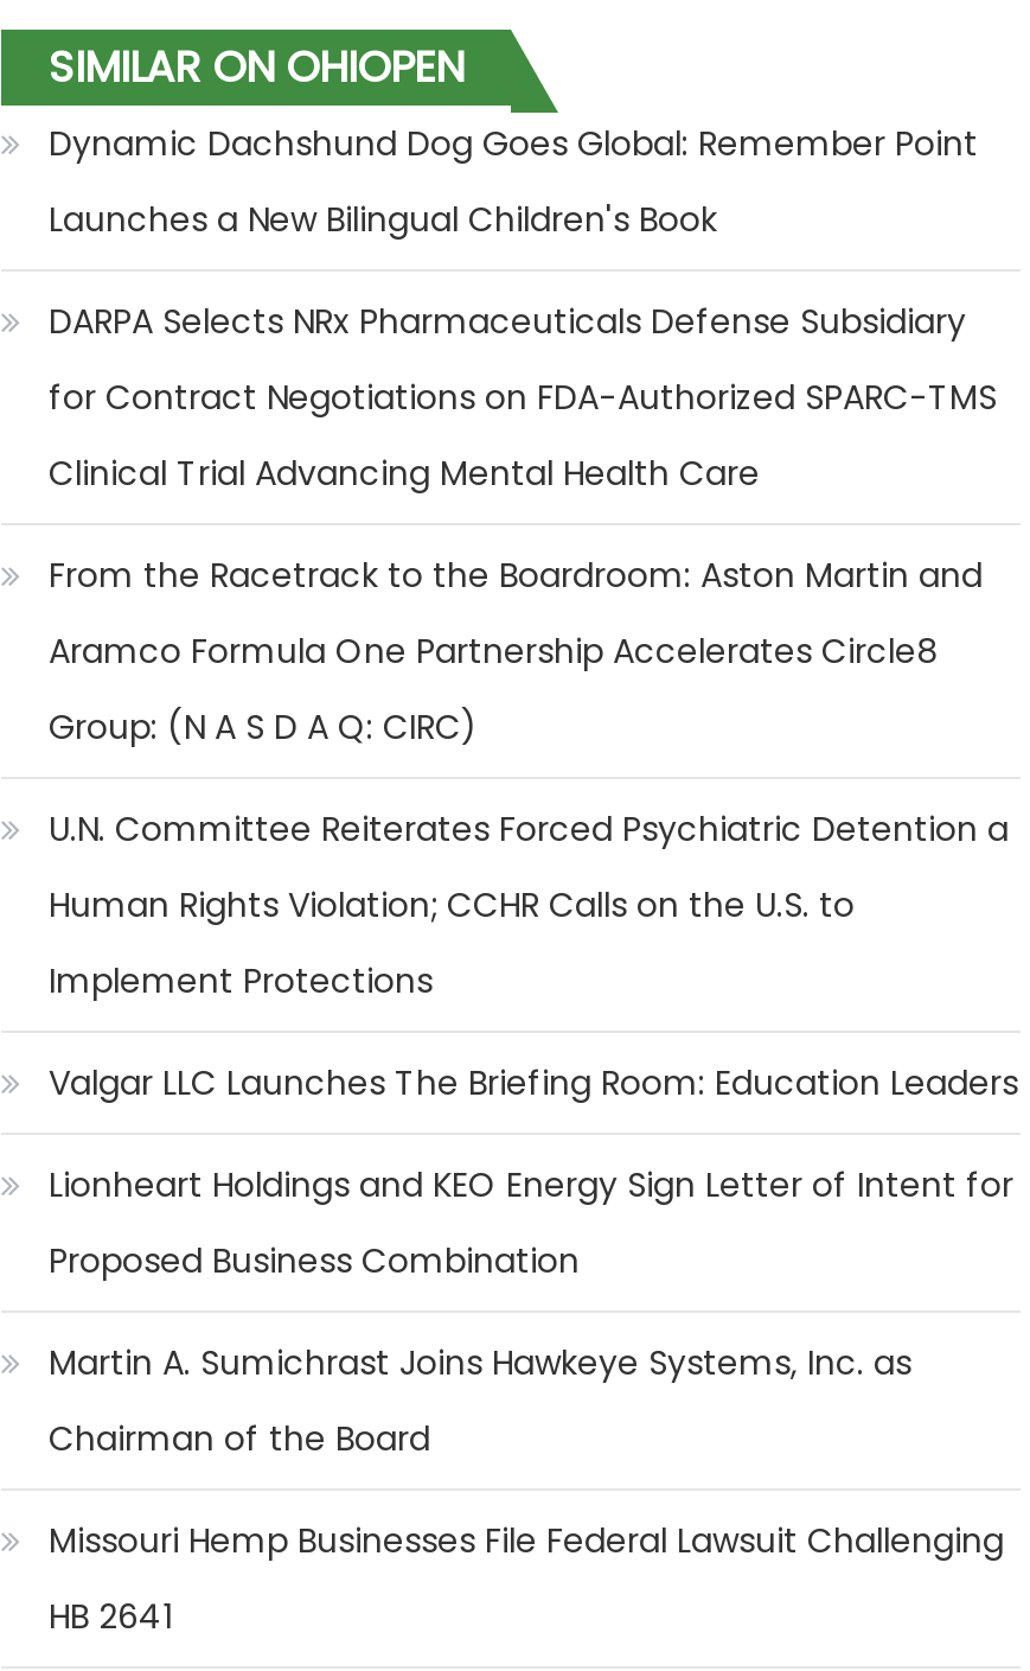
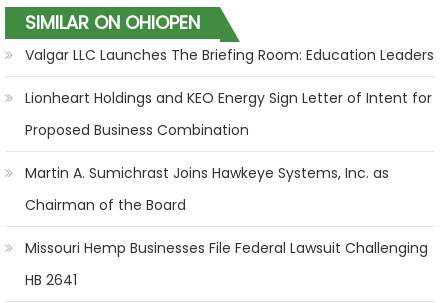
- Dynamic Dachshund Dog Goes Global: Remember Point
- Launches a New Bilingual Children's Book
- DARPA Selects NRx Pharmaceuticals Defense Subsidiary
- for Contract Negotiations on FDA-Authorized SPARC-TMS
- Clinical Trial Advancing Mental Health Care
- From the Racetrack to the Boardroom: Aston Martin and
- Aramco Formula One Partnership Accelerates Circle8
- Group: (N A S D A Q: CIRC)
- U.N. Committee Reiterates Forced Psychiatric Detention a
- Human Rights Violation; CCHR Calls on the U.S. to
- Implement Protections
